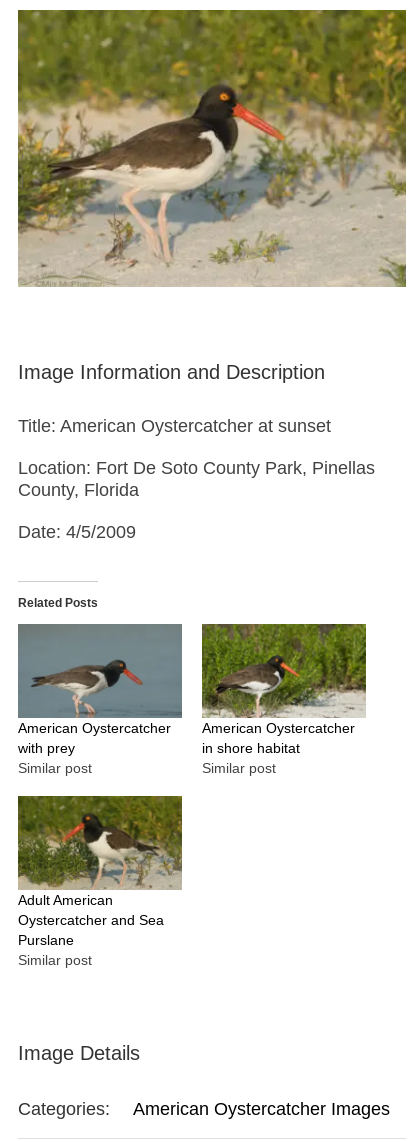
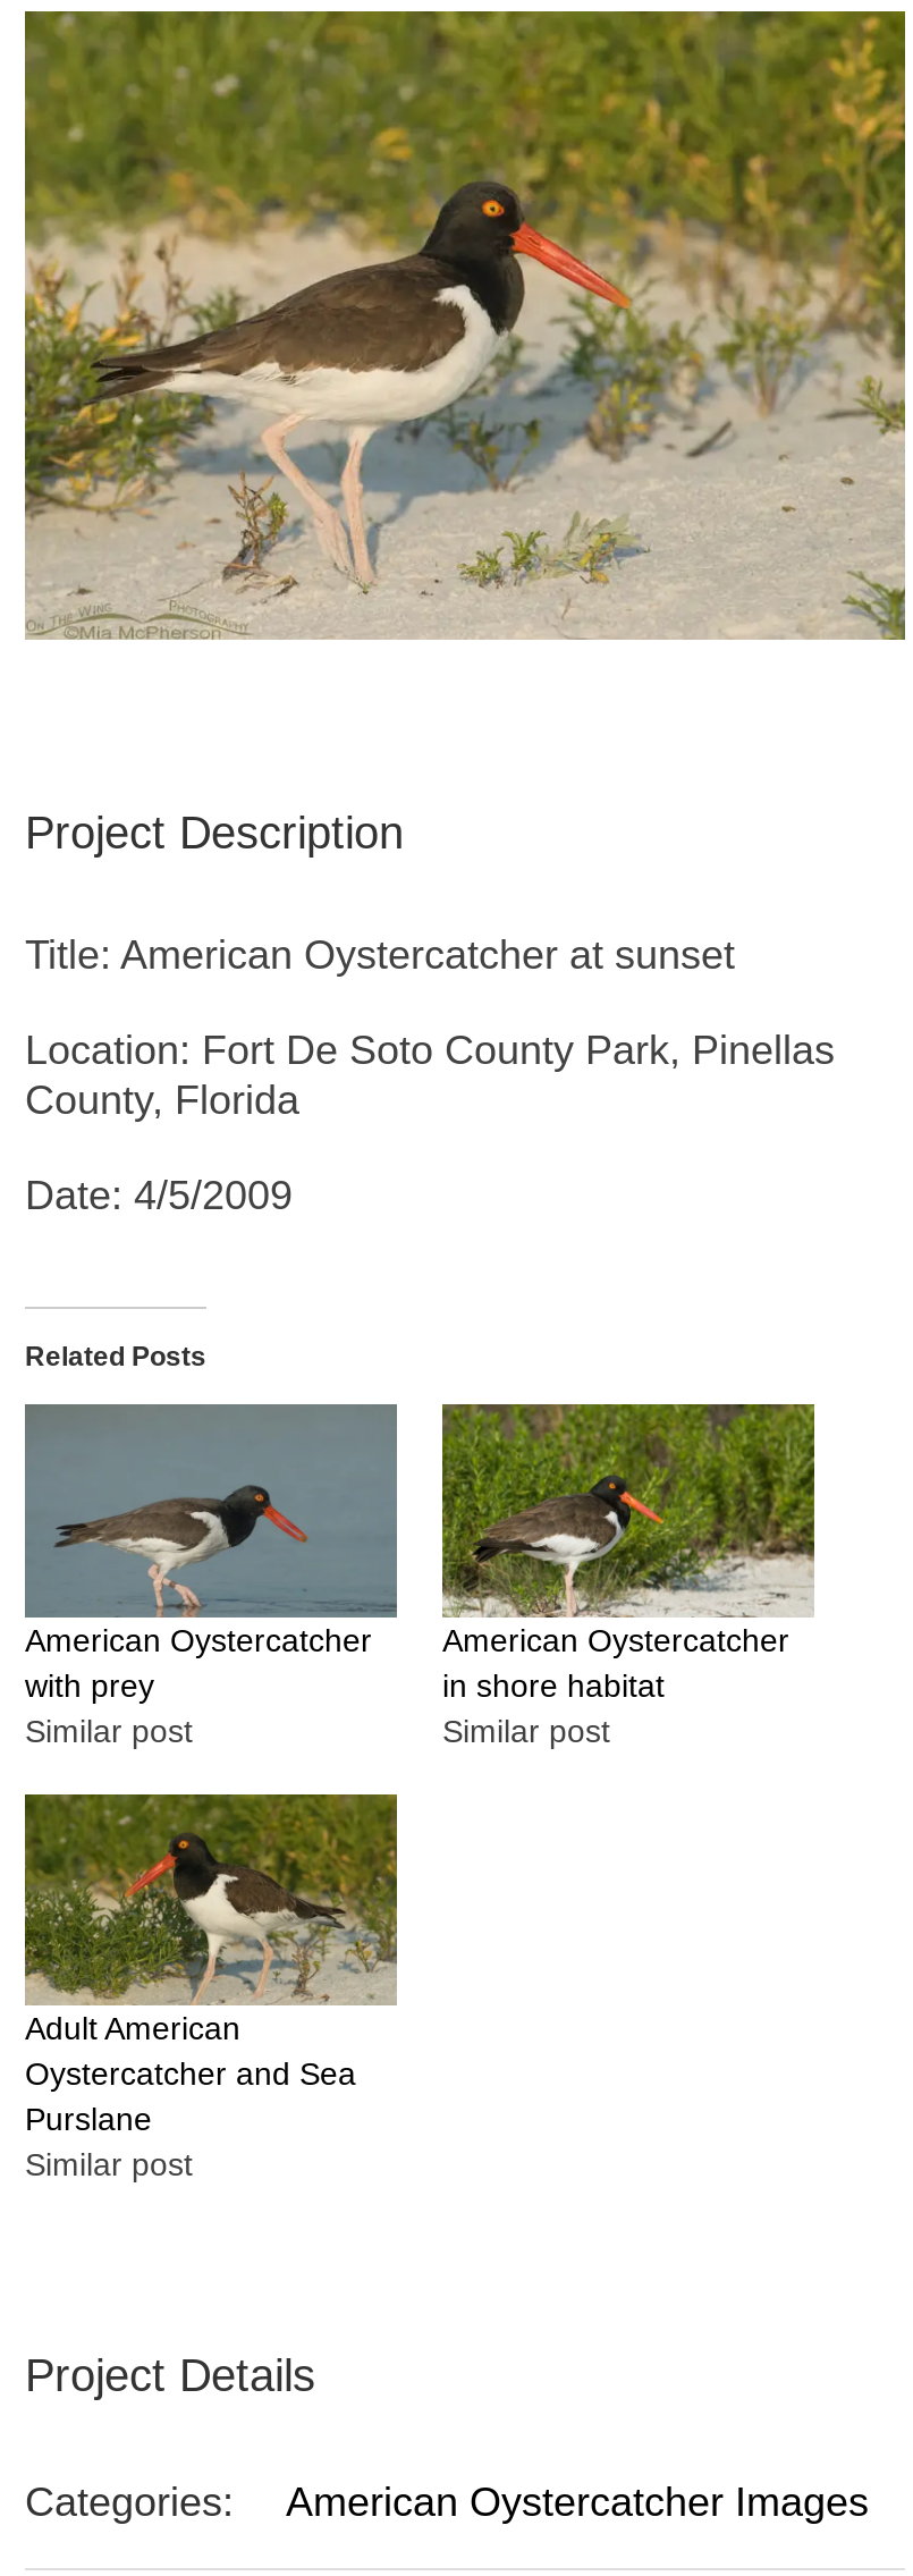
- Image Information and Description
+ Project Description

- Image Details
+ Project Details
